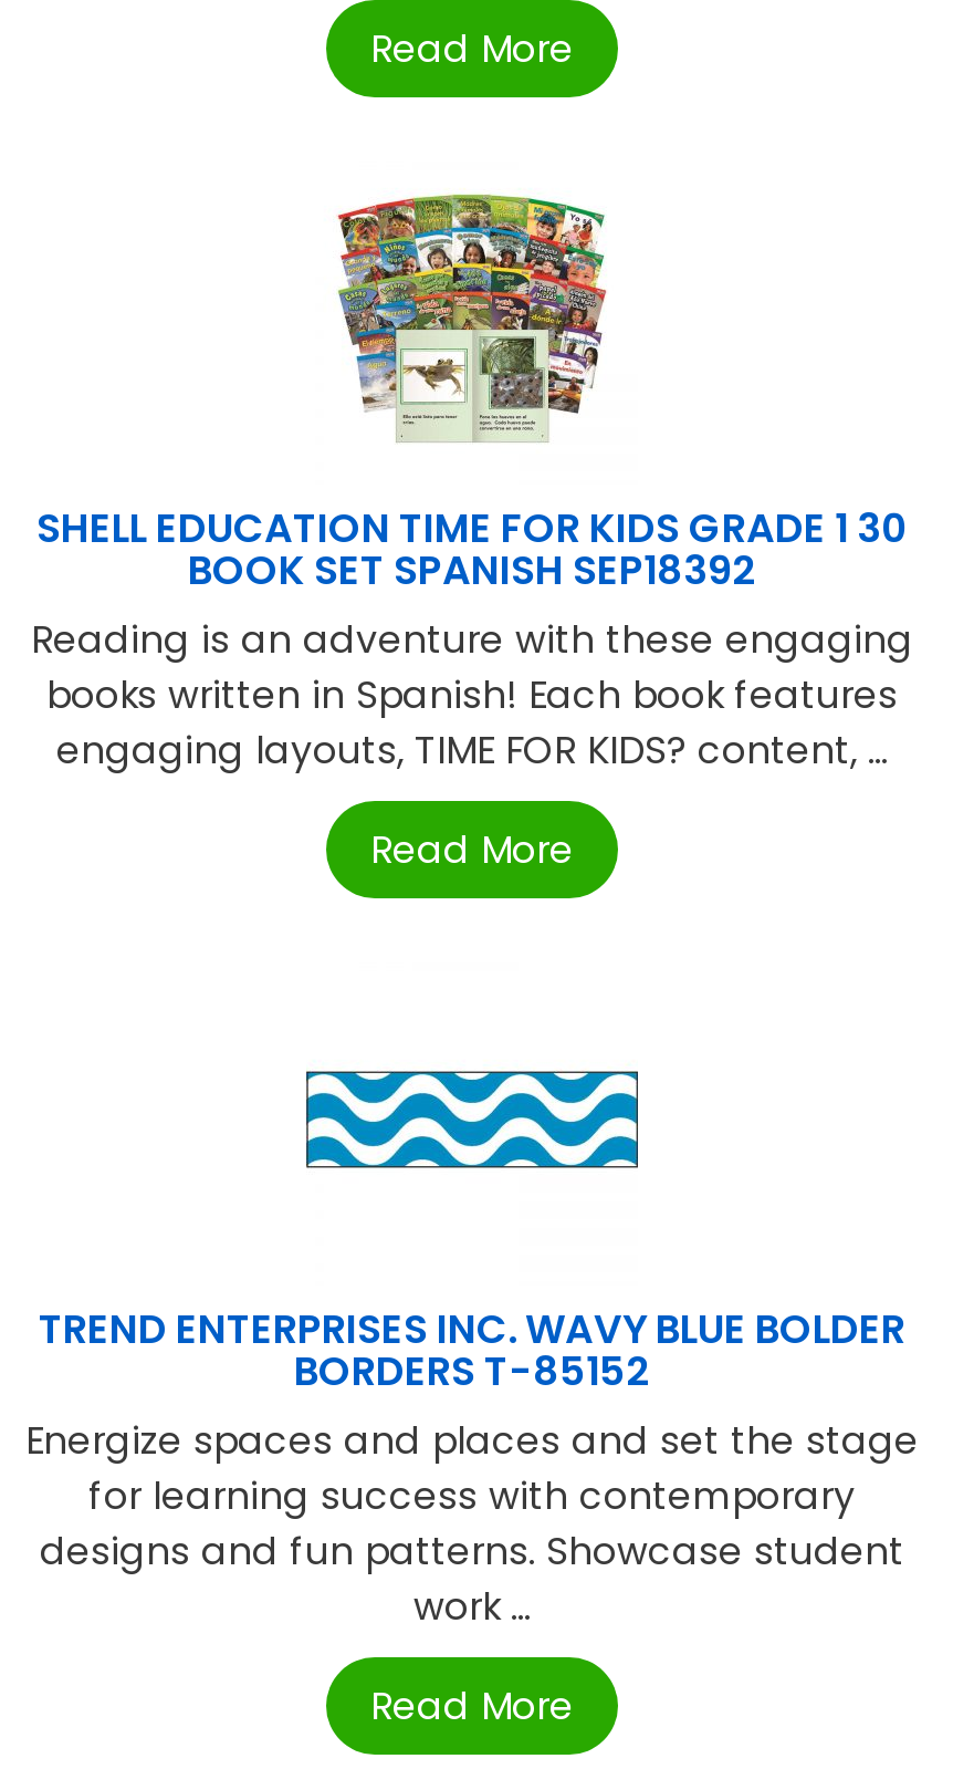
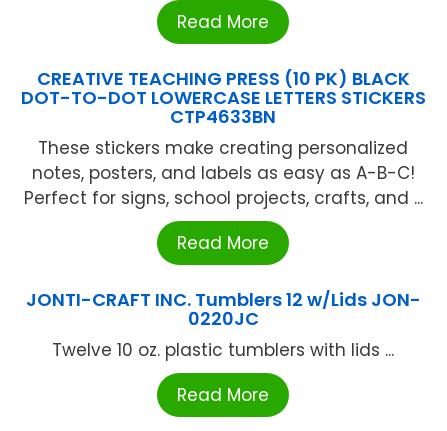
- SHELL EDUCATION TIME FOR KIDS GRADE 1 30
- BOOK SET SPANISH SEP18392
- Reading is an adventure with these engaging
- books written in Spanish! Each book features
- engaging layouts, TIME FOR KIDS? content, ...
+ CREATIVE TEACHING PRESS (10 PK) BLACK
+ DOT-TO-DOT LOWERCASE LETTERS STICKERS
+ CTP4633BN
+ These stickers make creating personalized
+ notes, posters, and labels as easy as A-B-C!
+ Perfect for signs, school projects, crafts, and ...

- TREND ENTERPRISES INC. WAVY BLUE BOLDER
- BORDERS T-85152
- Energize spaces and places and set the stage
- for learning success with contemporary
- designs and fun patterns. Showcase student
- work ...
+ JONTI-CRAFT INC. Tumblers 12 w/Lids JON-
+ 0220JC
+ Twelve 10 oz. plastic tumblers with lids ...
